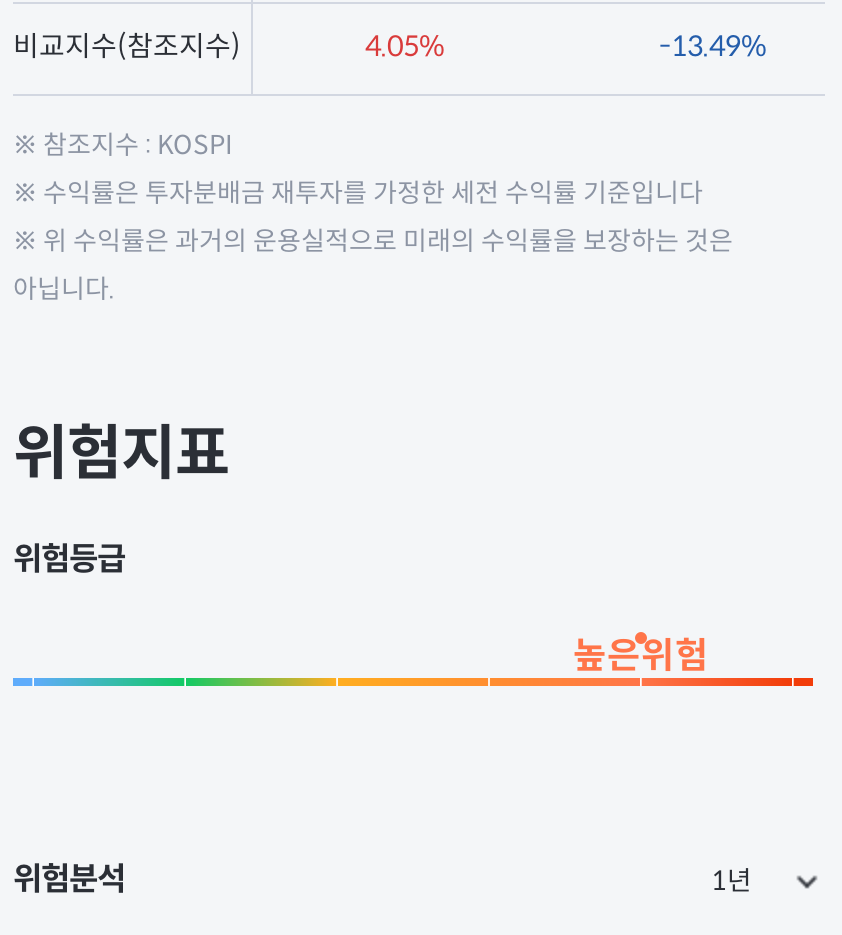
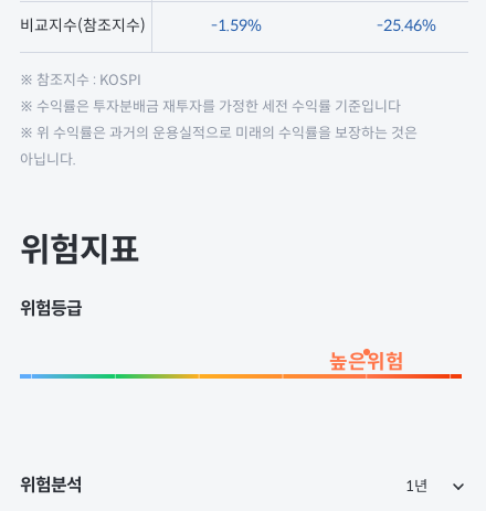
- 4.05%
+ -1.59%

- -13.49%
+ -25.46%
